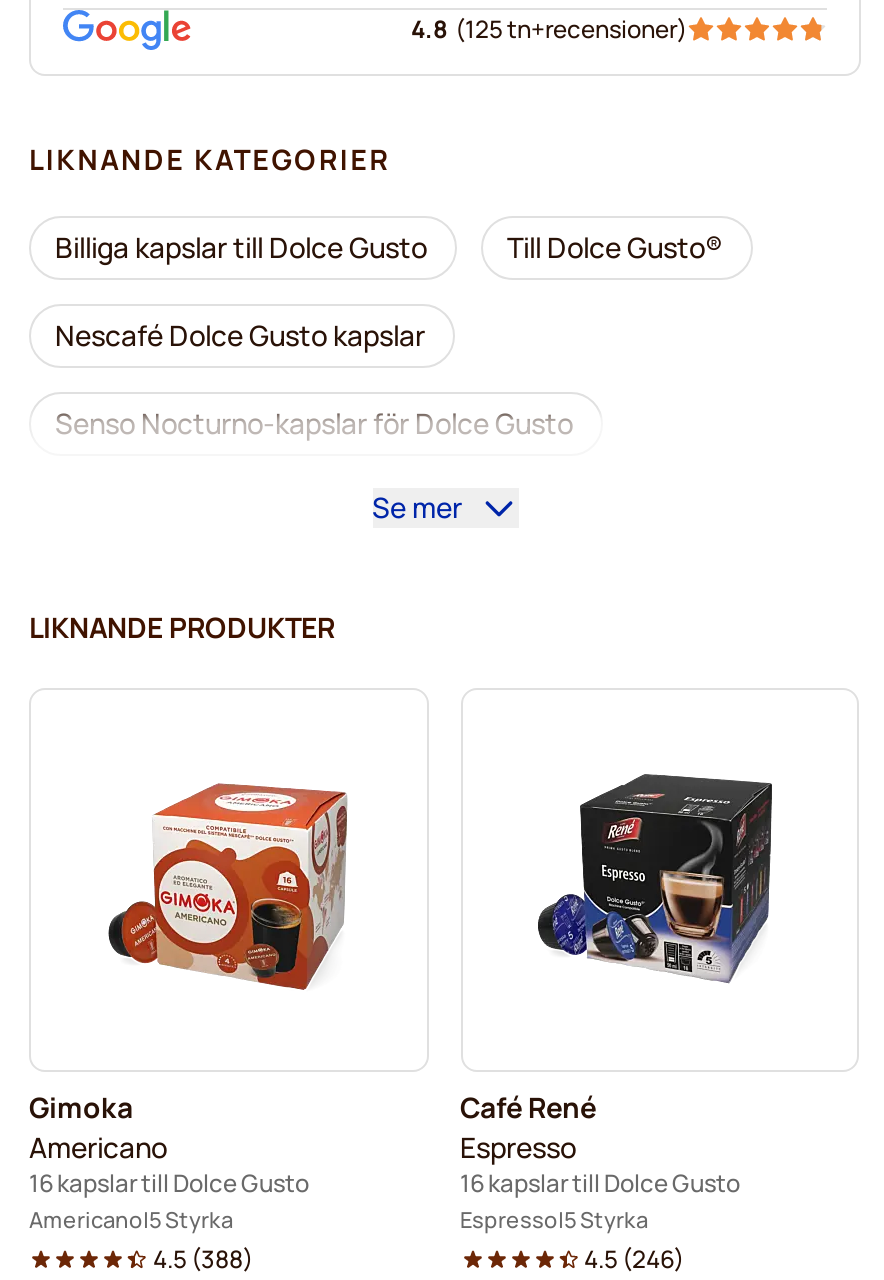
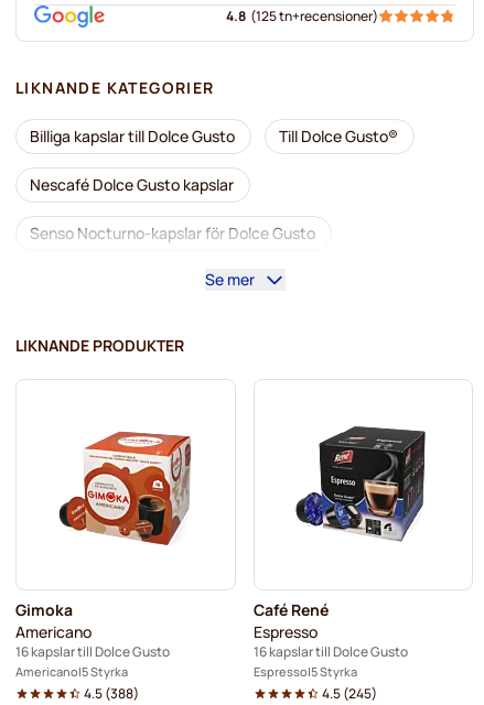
- 4.5 (246)
+ 4.5 (245)
